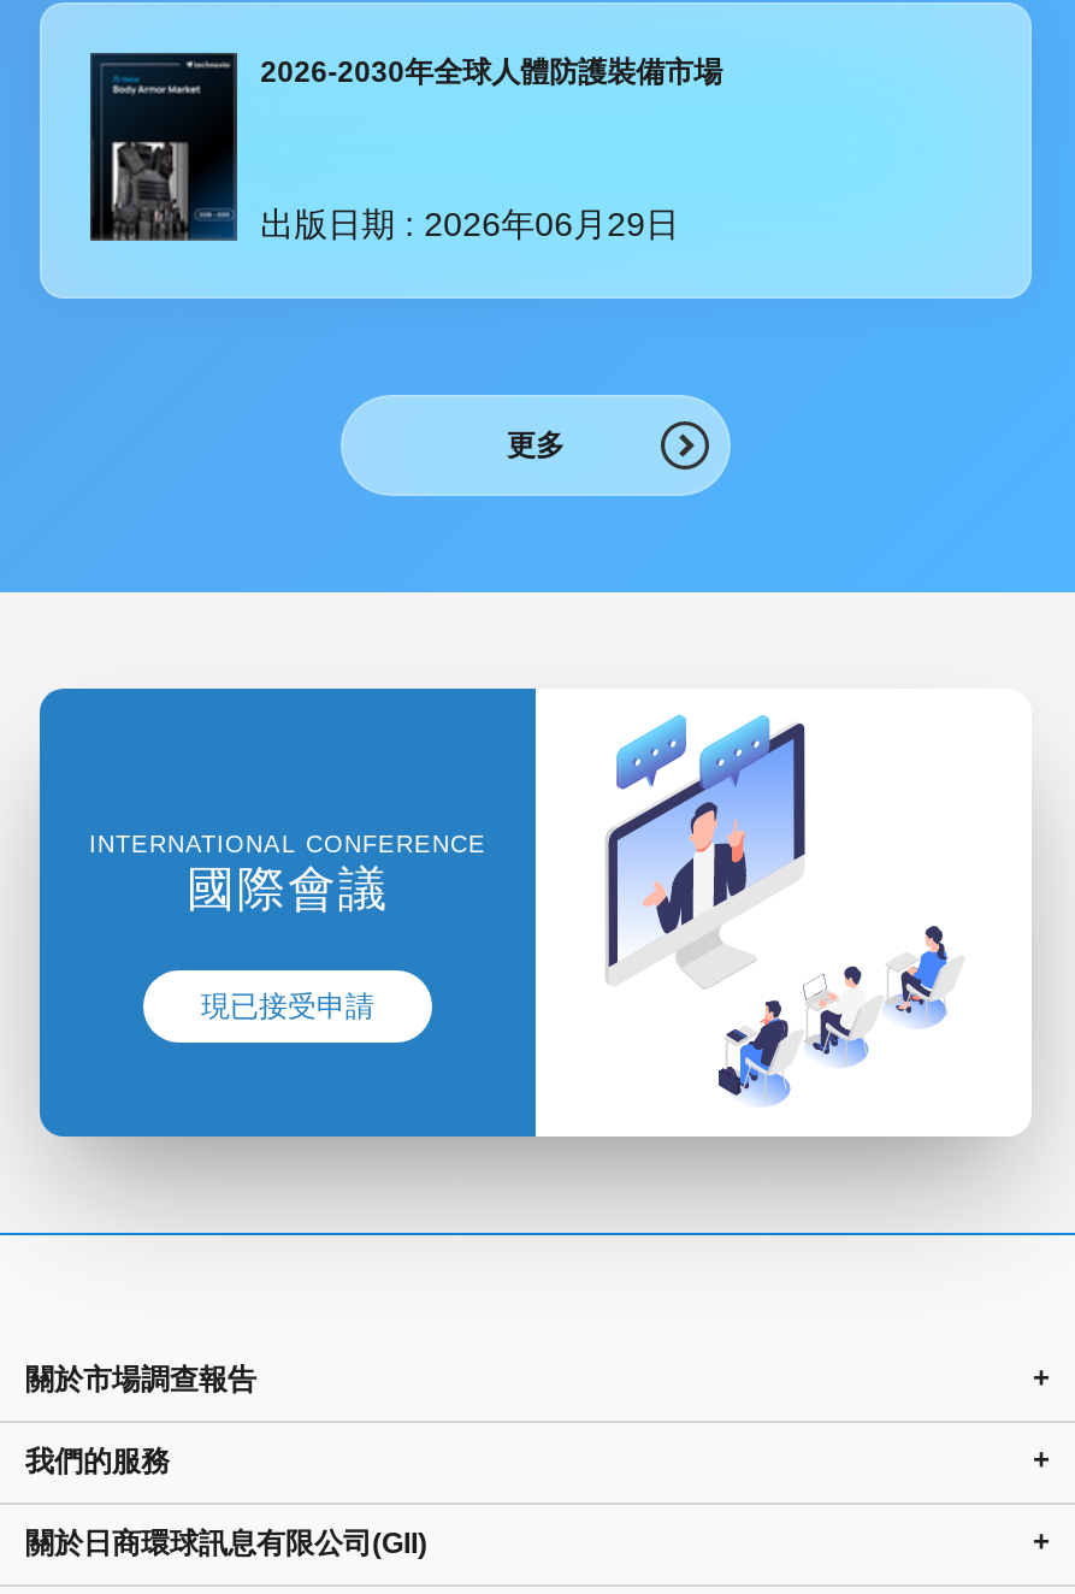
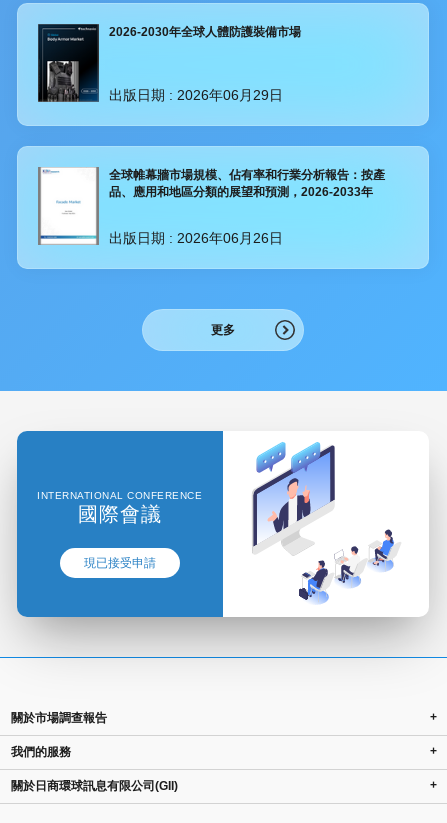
+ [image]
+ 全球帷幕牆市場規模、佔有率和行業分析報告：按產
+ 品、應用和地區分類的展望和預測，2026-2033年
+ 出版日期 : 2026年06月26日
